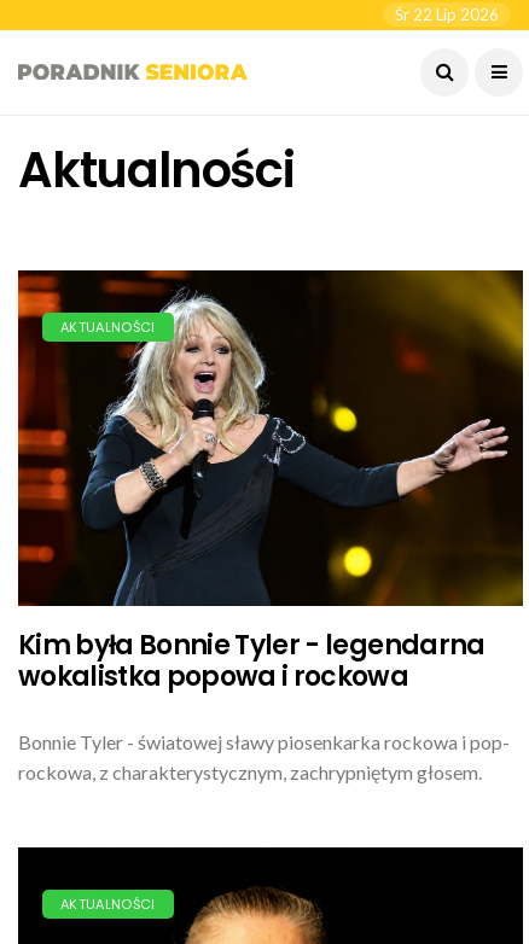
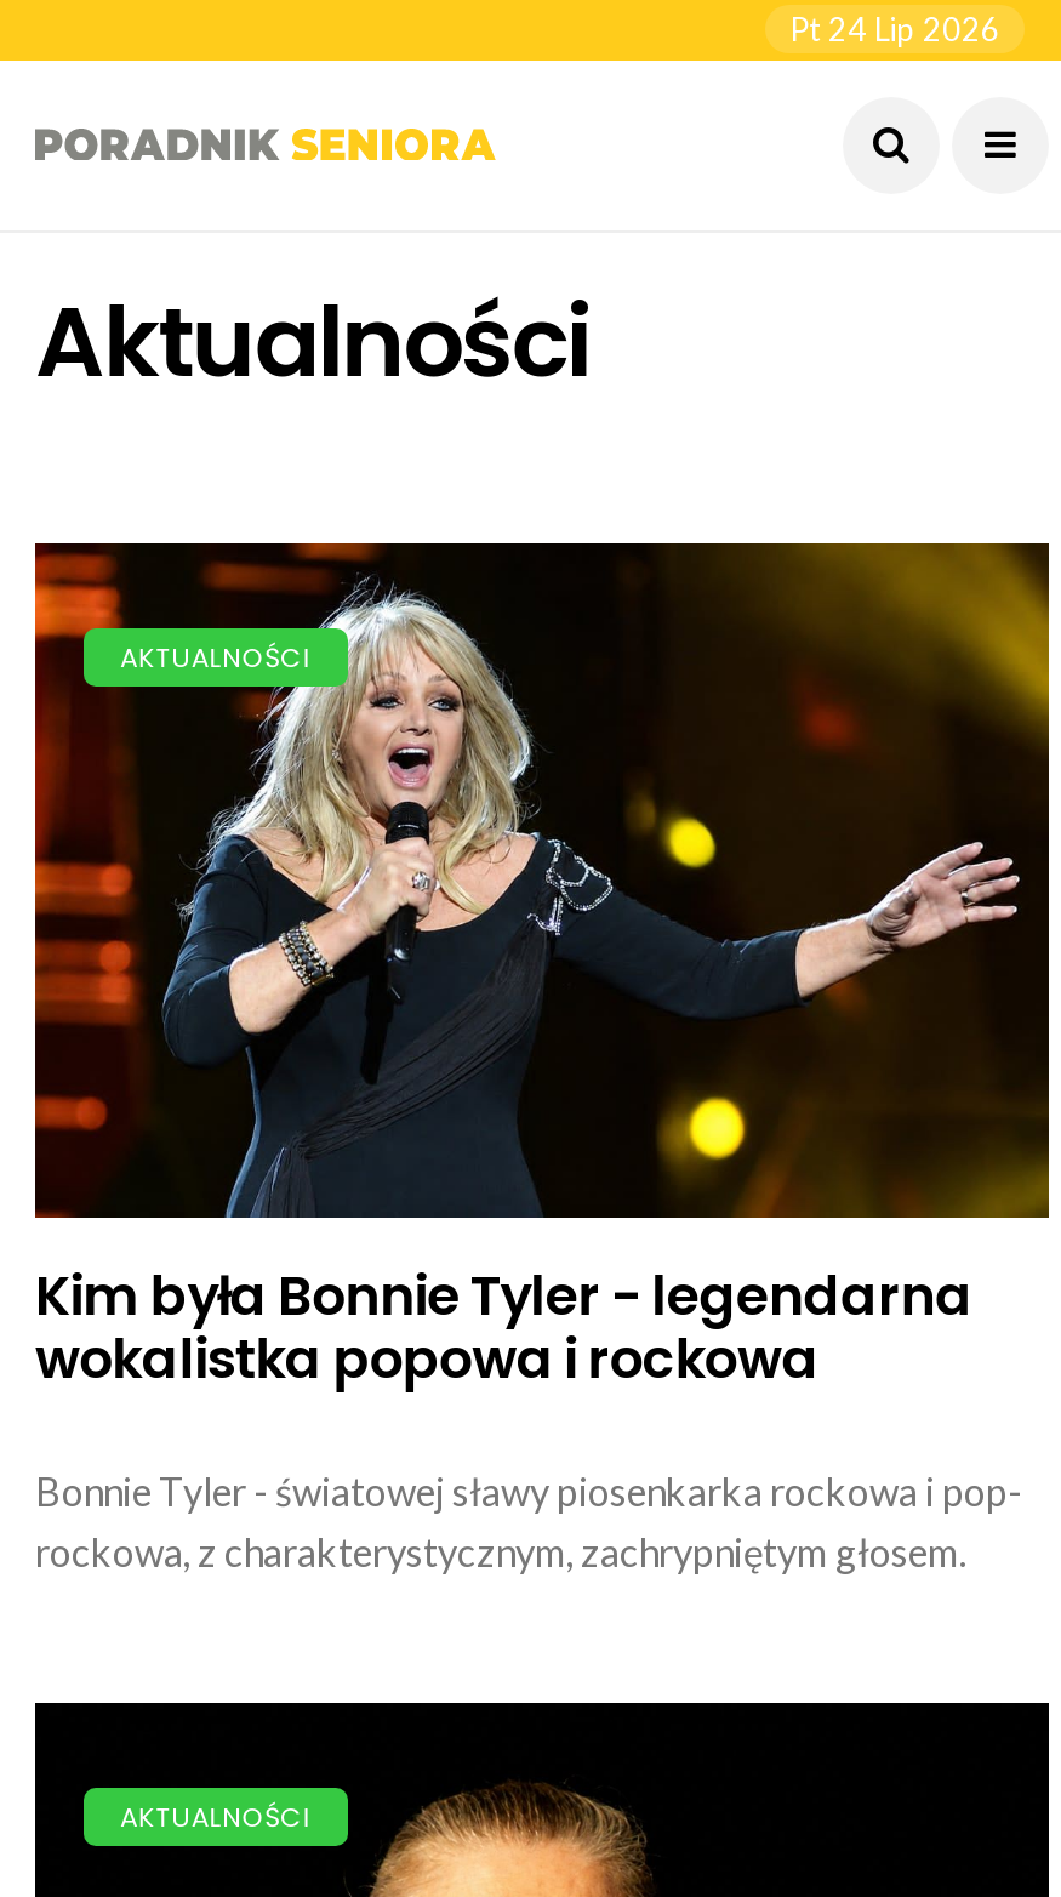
- Śr 22 Lip 2026
+ Pt 24 Lip 2026
